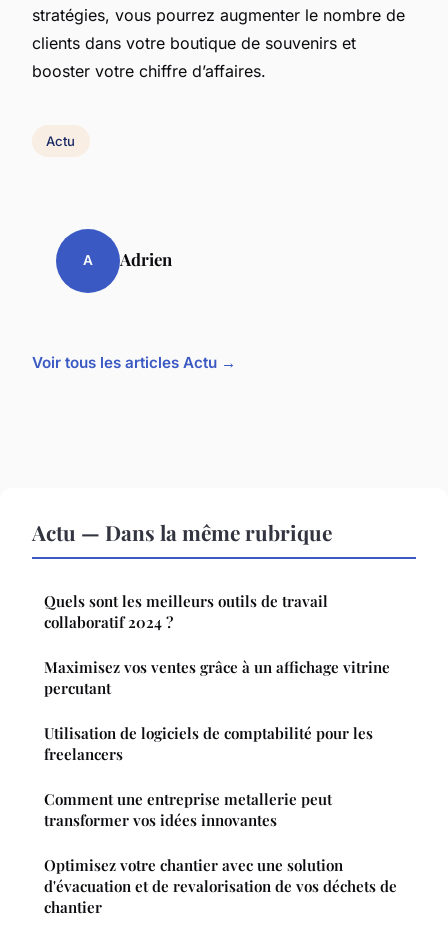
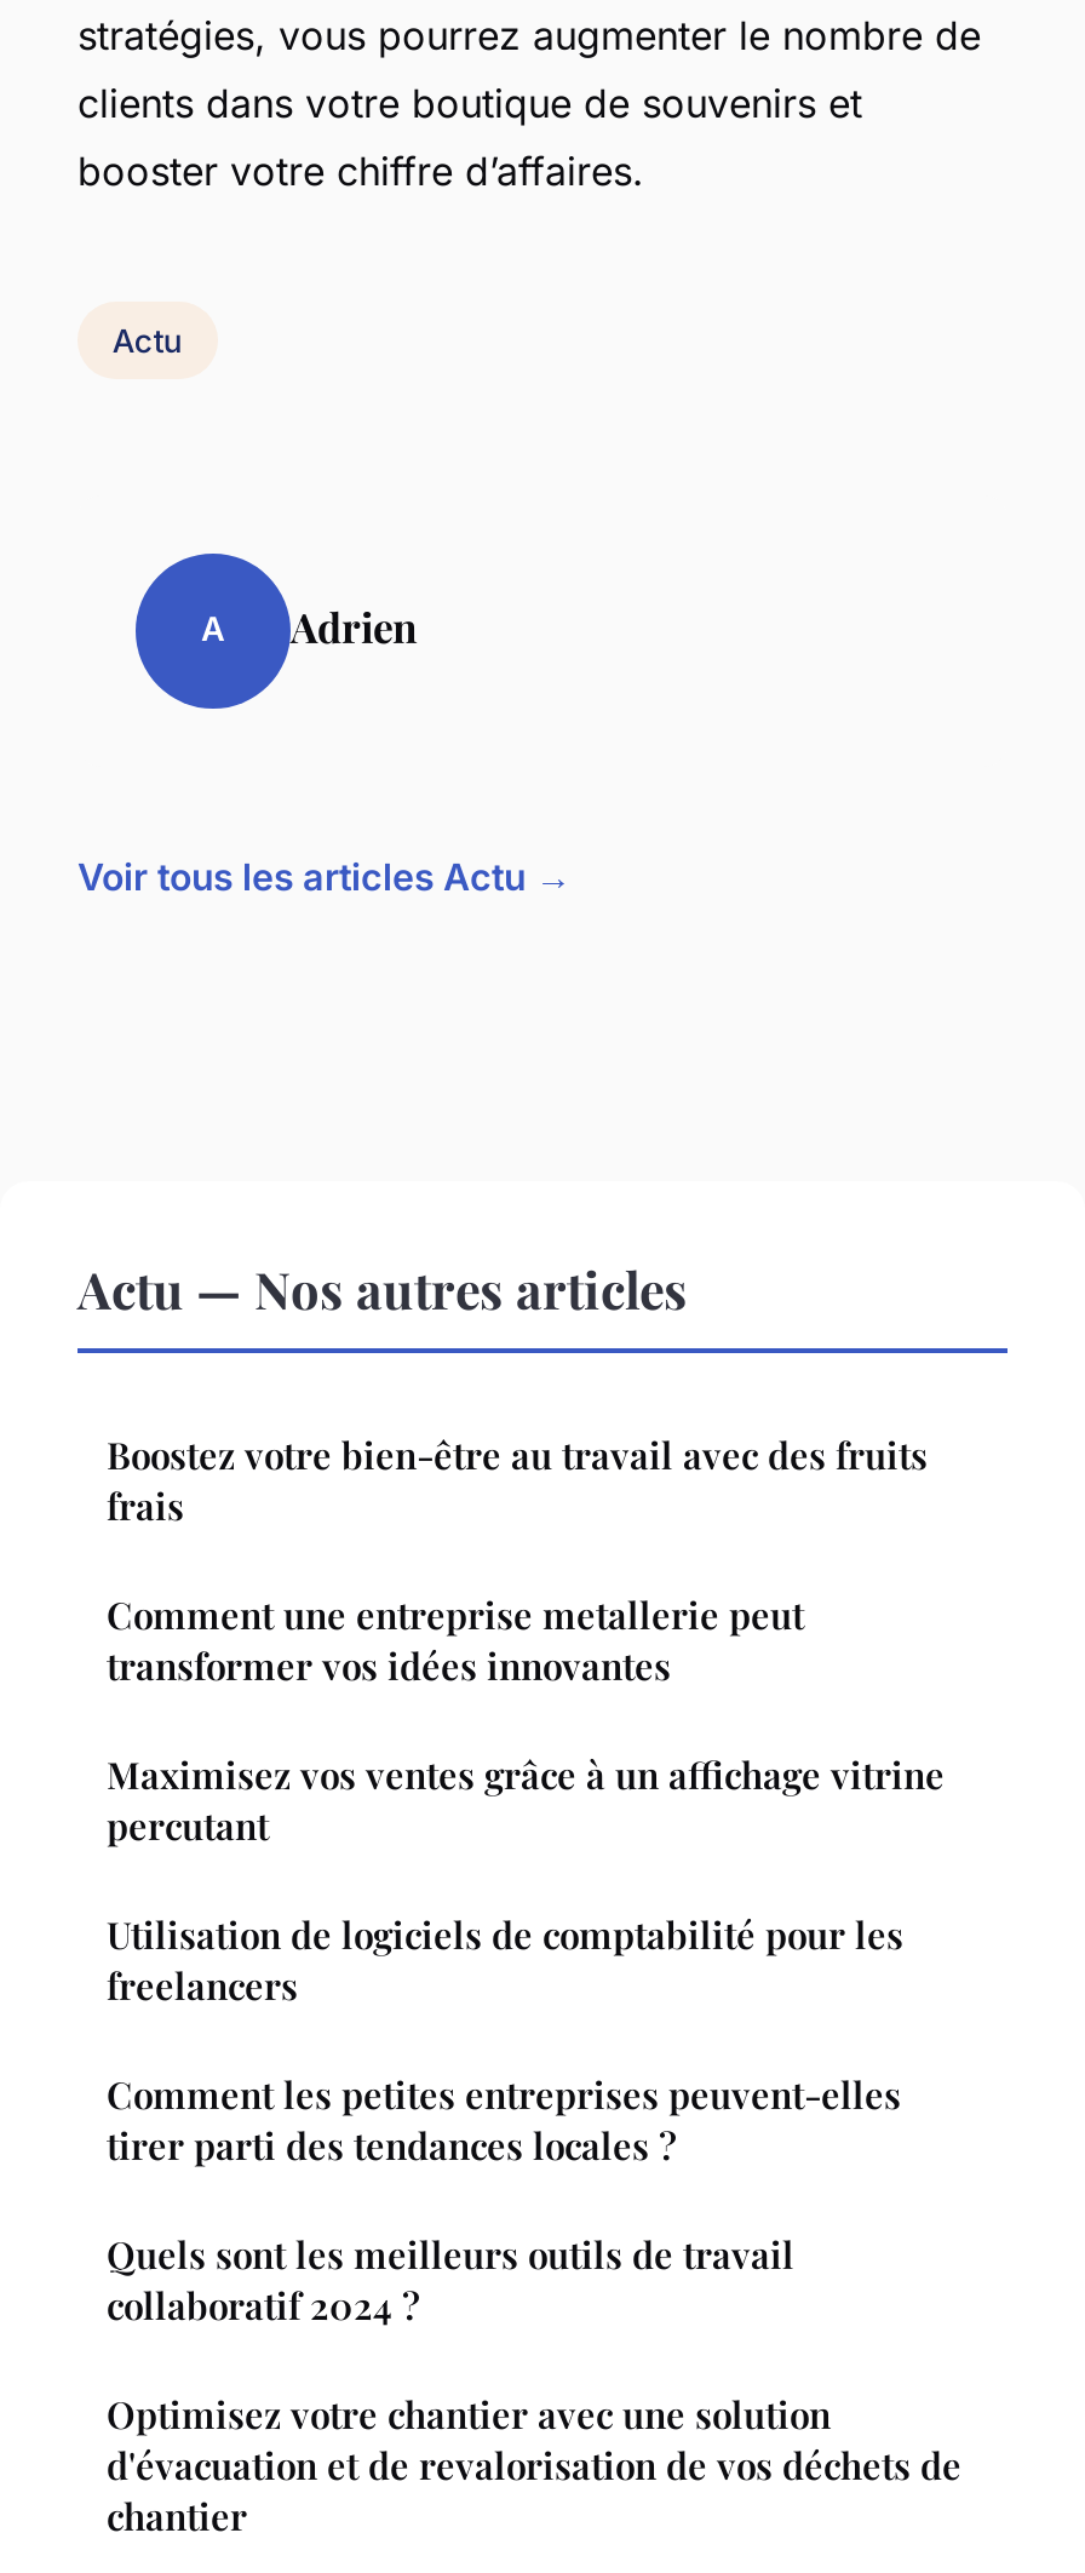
- Actu — Dans la même rubrique
+ Actu — Nos autres articles
+ Boostez votre bien-être au travail avec des fruits
+ frais

moved down: Quels sont les meilleurs outils de travail | collaboratif 2024 ?

+ Comment les petites entreprises peuvent-elles
+ tirer parti des tendances locales ?

moved up: Comment une entreprise metallerie peut | transformer vos idées innovantes
